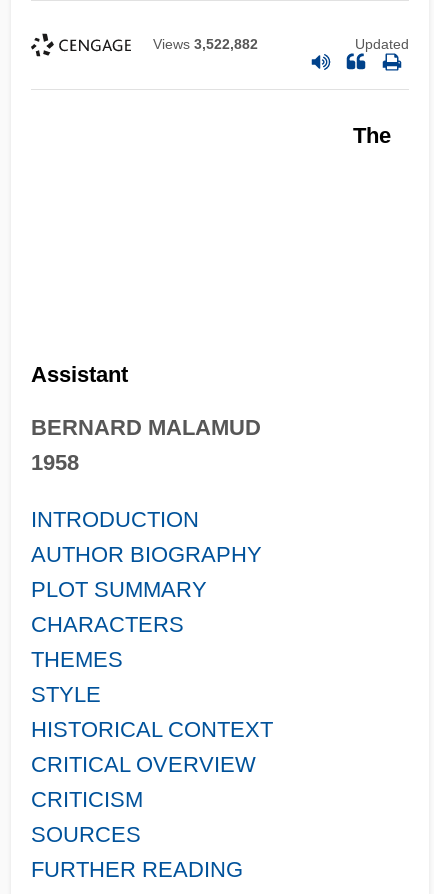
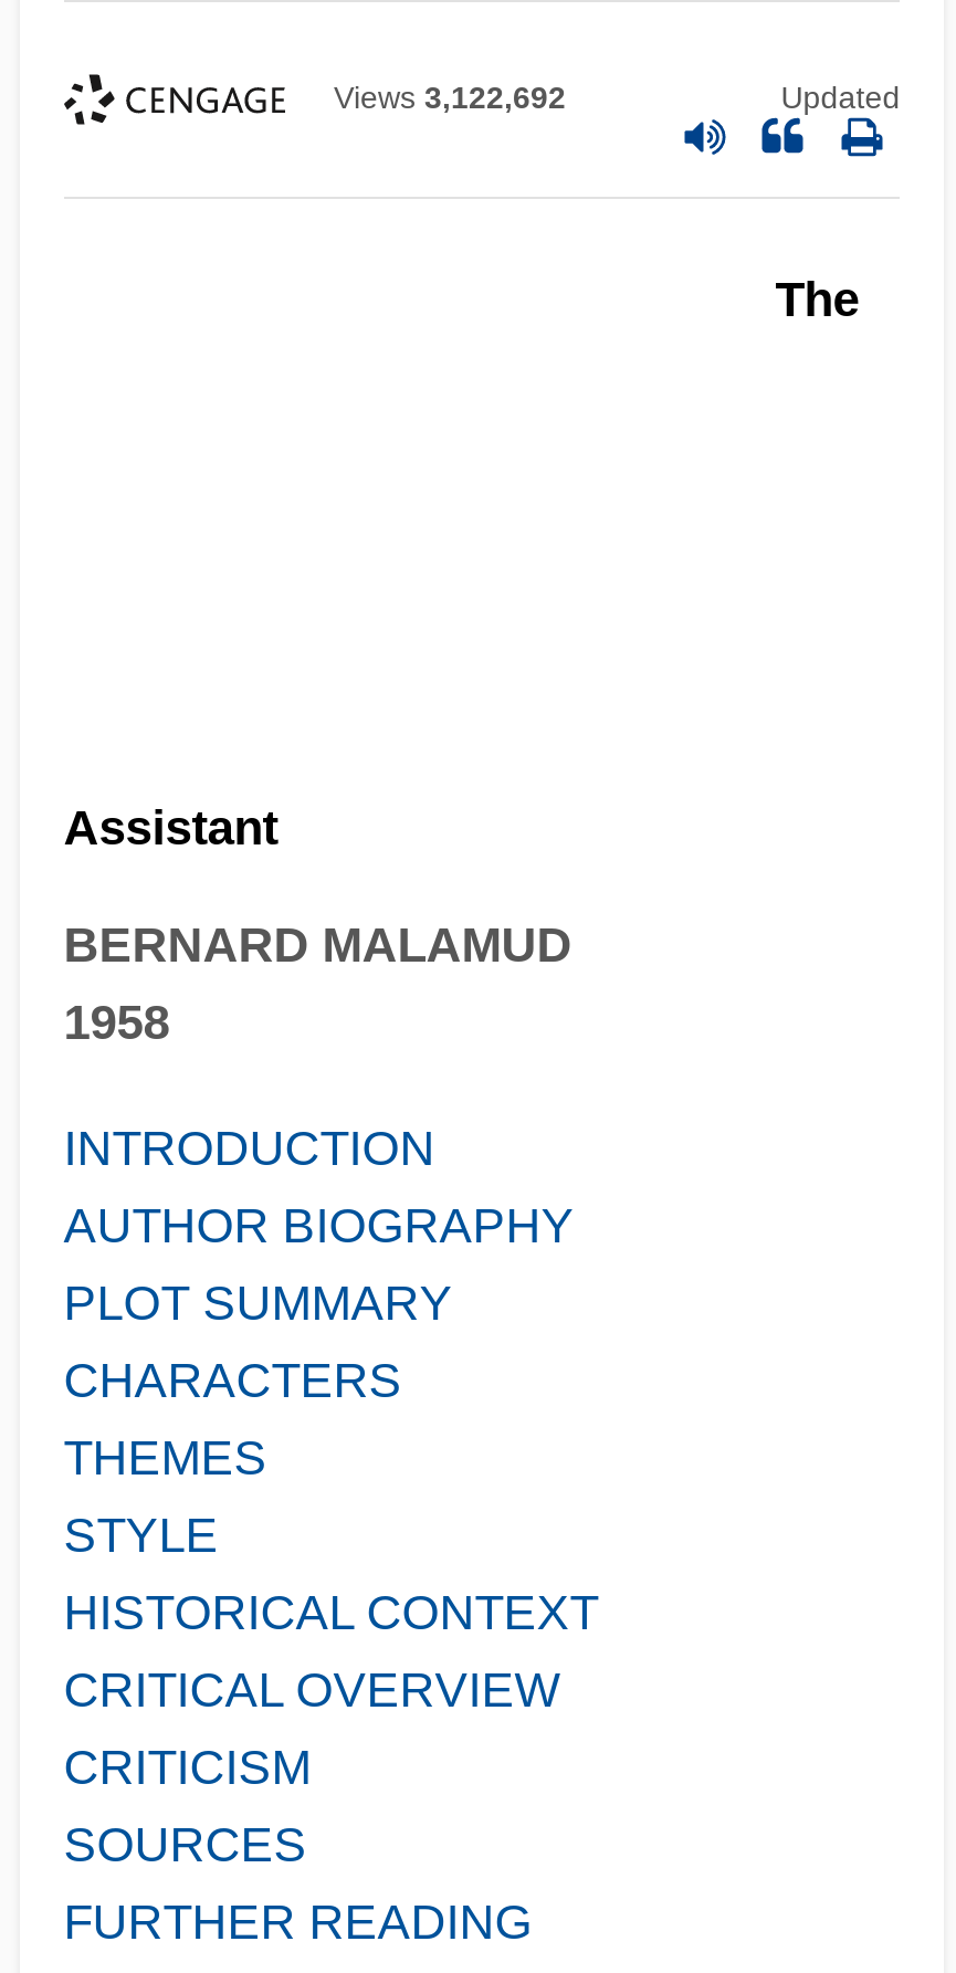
- Views 3,522,882
+ Views 3,122,692
